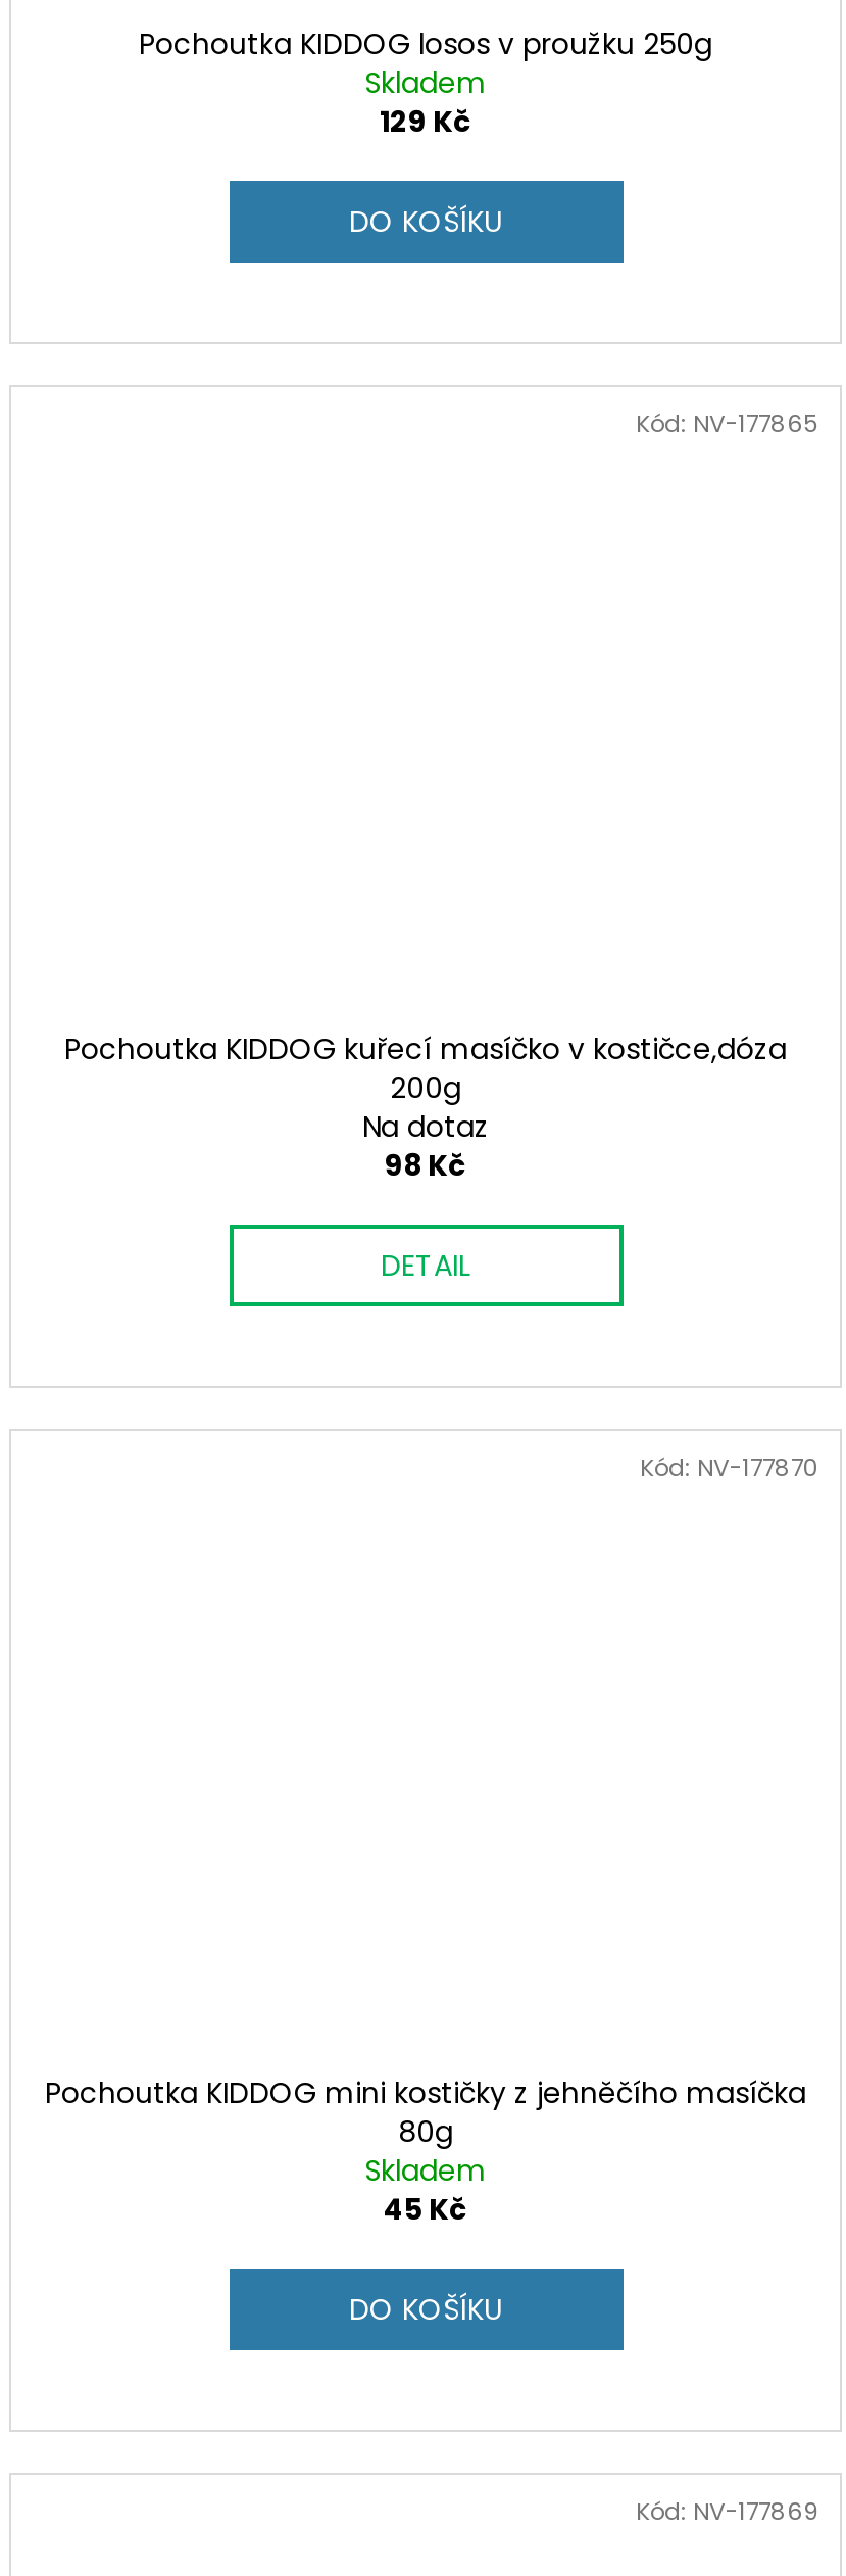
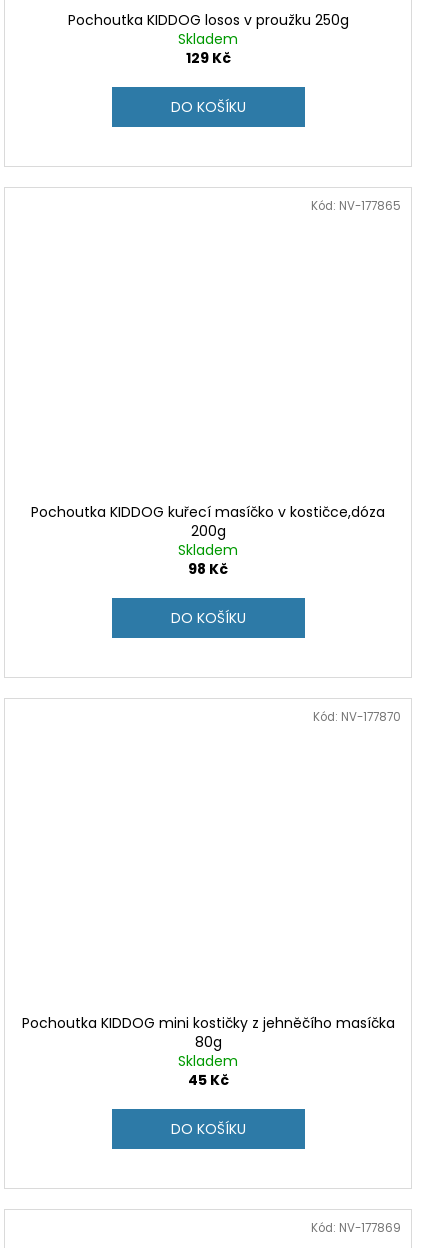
- Na dotaz
+ Skladem

- DETAIL
+ DO KOŠÍKU
